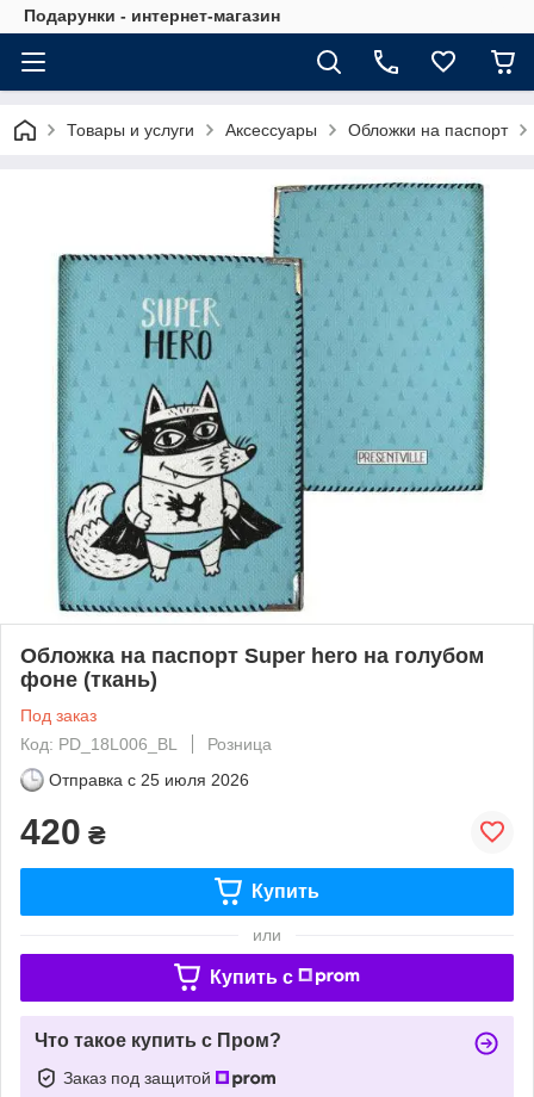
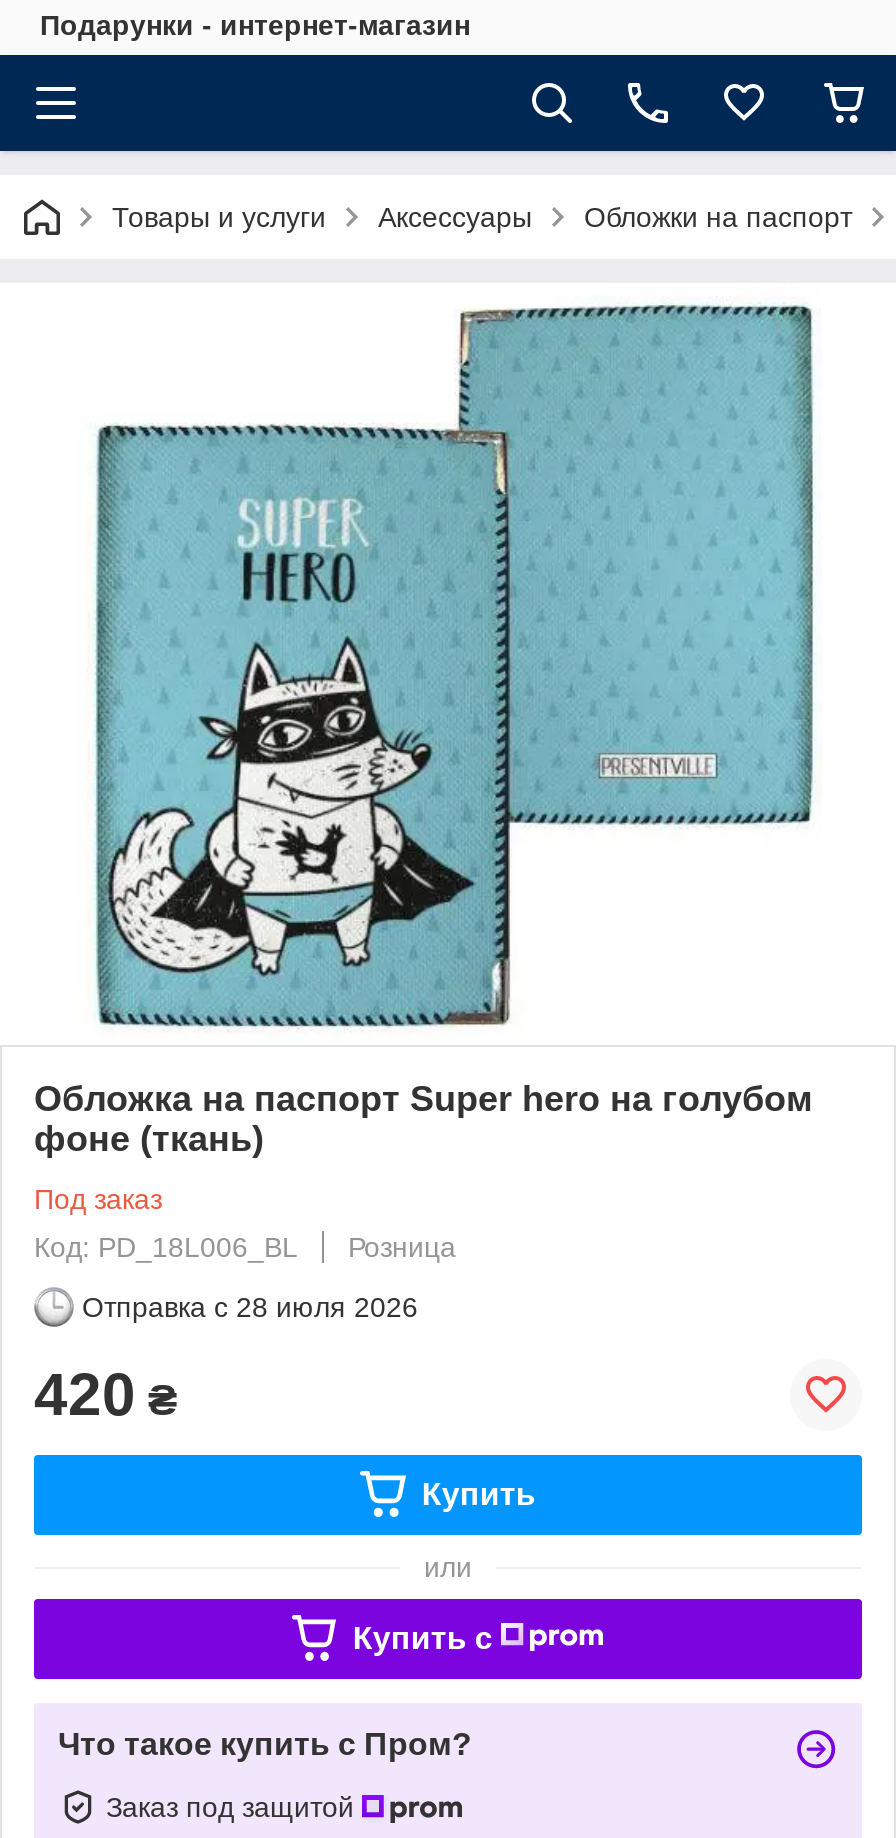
- Отправка с 25 июля 2026
+ Отправка с 28 июля 2026
